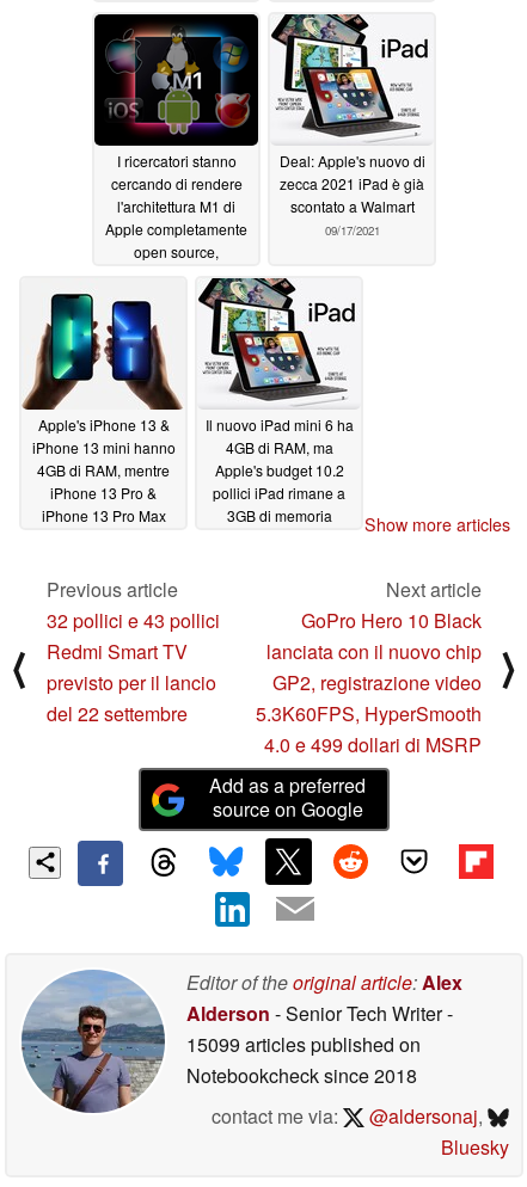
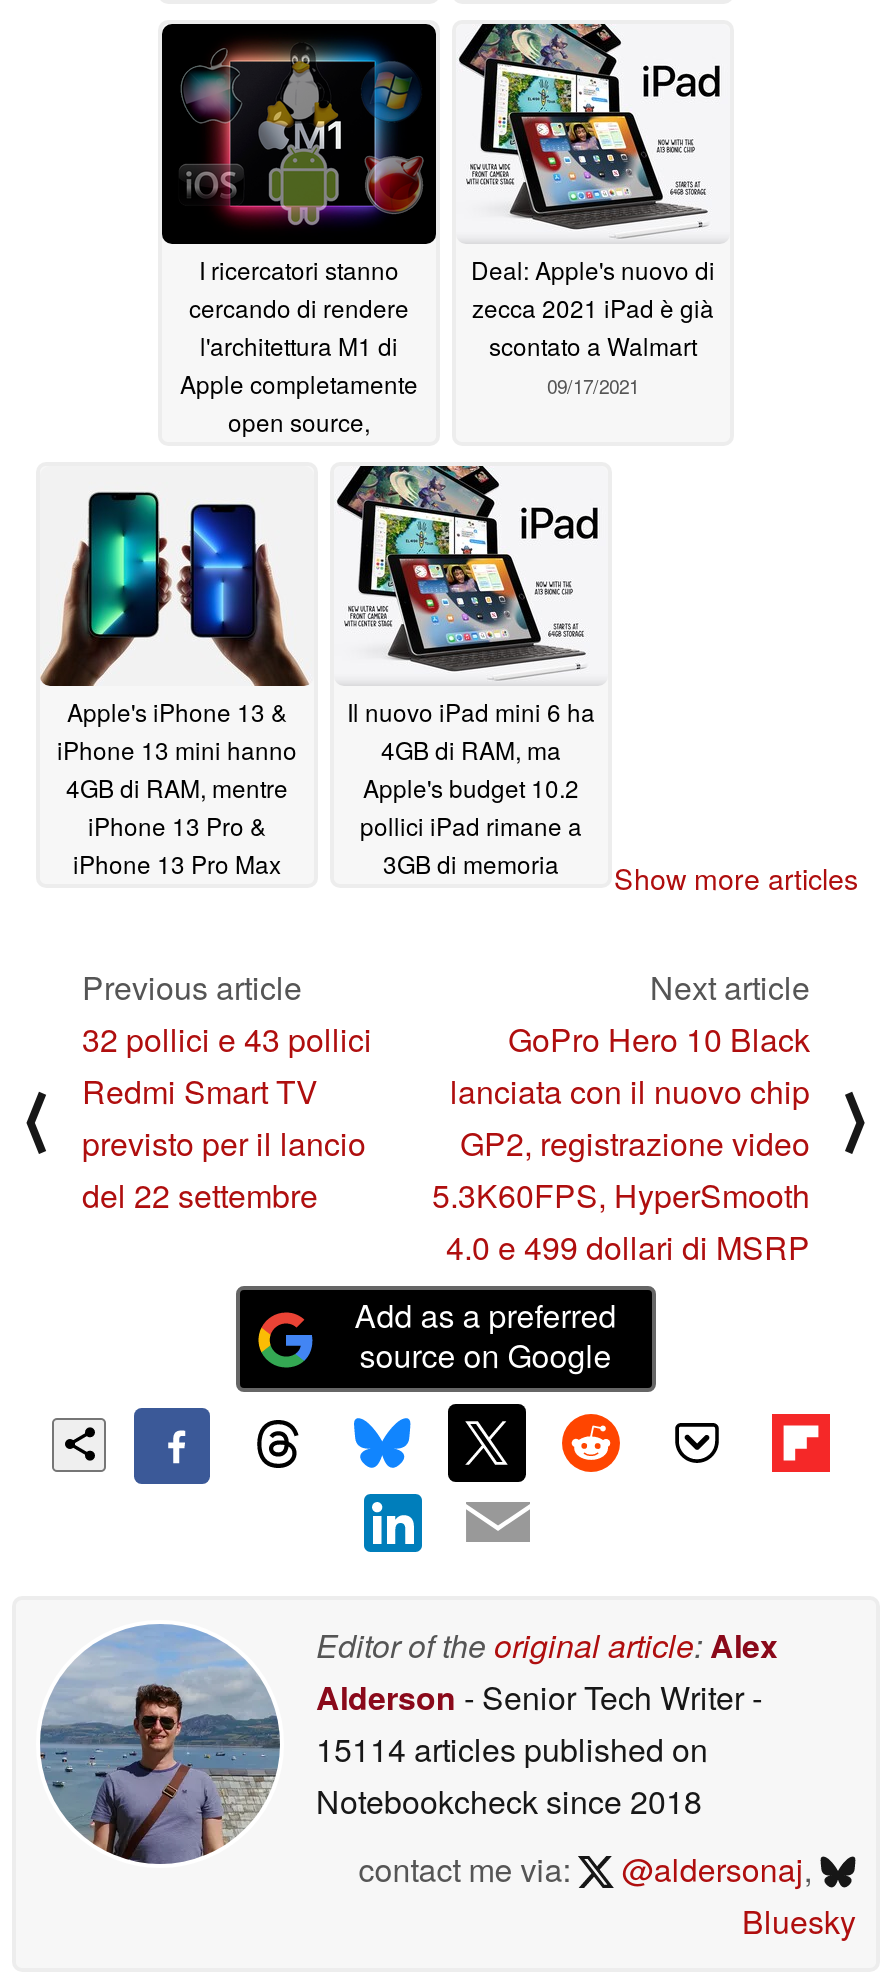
- 15099 articles published on
+ 15114 articles published on
